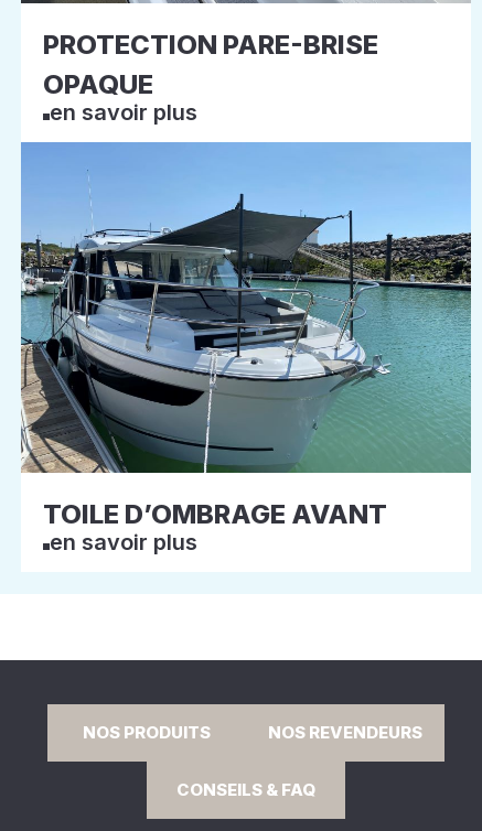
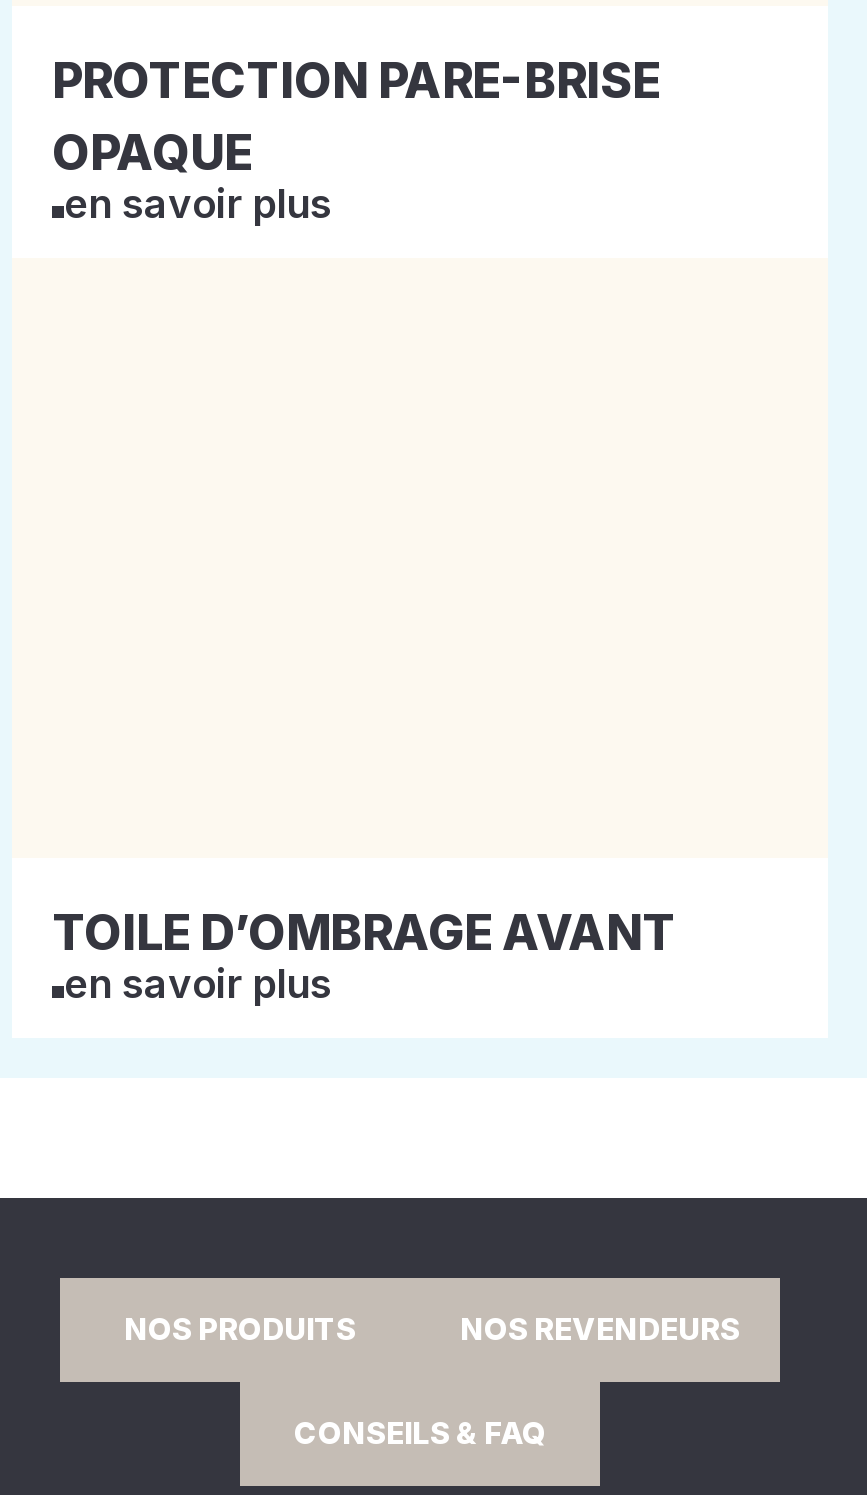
- [image]
